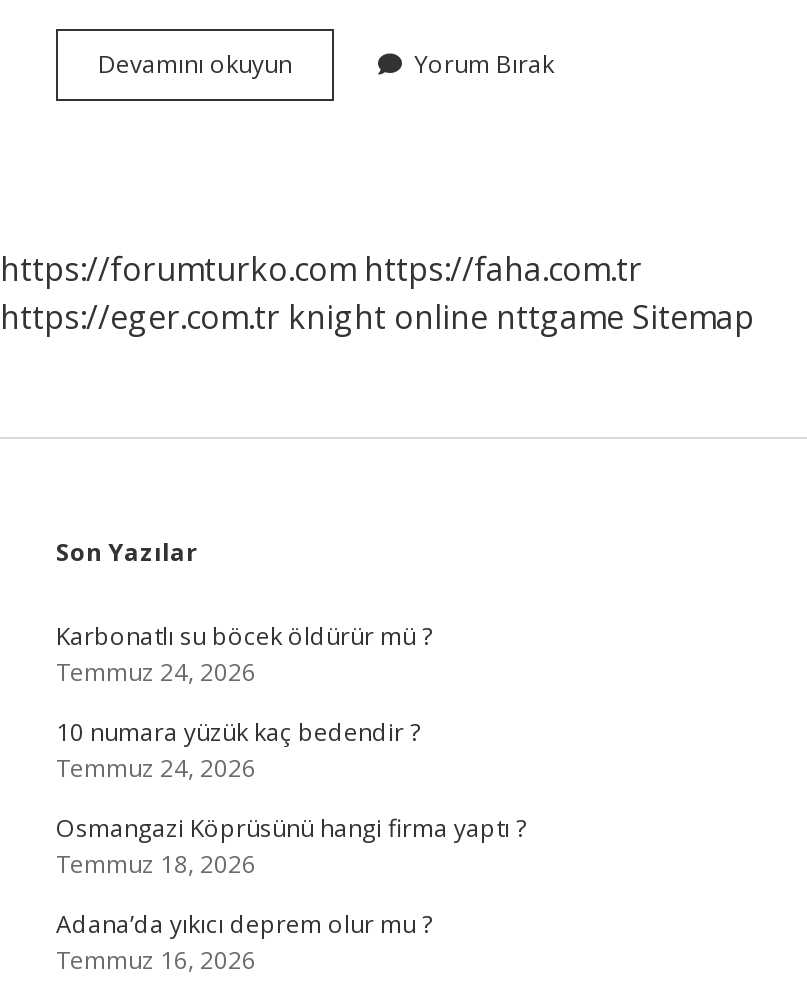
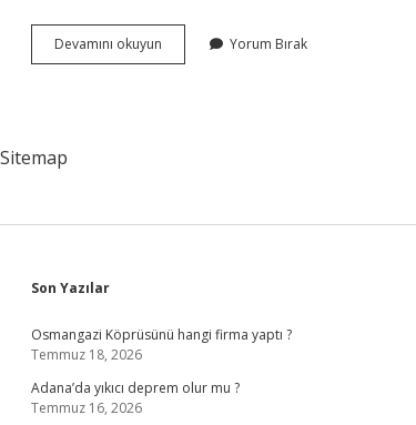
- https://forumturko.com https://faha.com.tr
- https://eger.com.tr knight online nttgame Sitemap
+ Sitemap

- Karbonatlı su böcek öldürür mü ?
- Temmuz 24, 2026
- 10 numara yüzük kaç bedendir ?
- Temmuz 24, 2026
